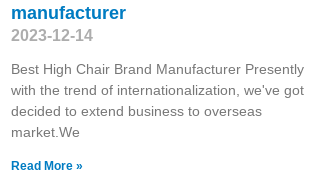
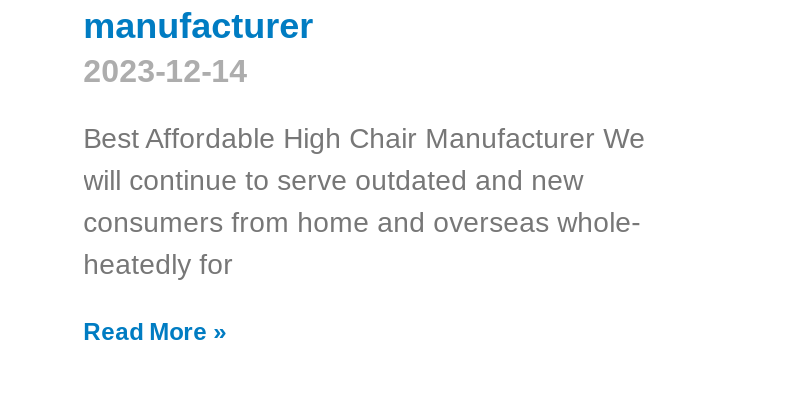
- Best High Chair Brand Manufacturer Presently
- with the trend of internationalization, we've got
- decided to extend business to overseas
- market.We
+ Best Affordable High Chair Manufacturer We
+ will continue to serve outdated and new
+ consumers from home and overseas whole-
+ heatedly for
